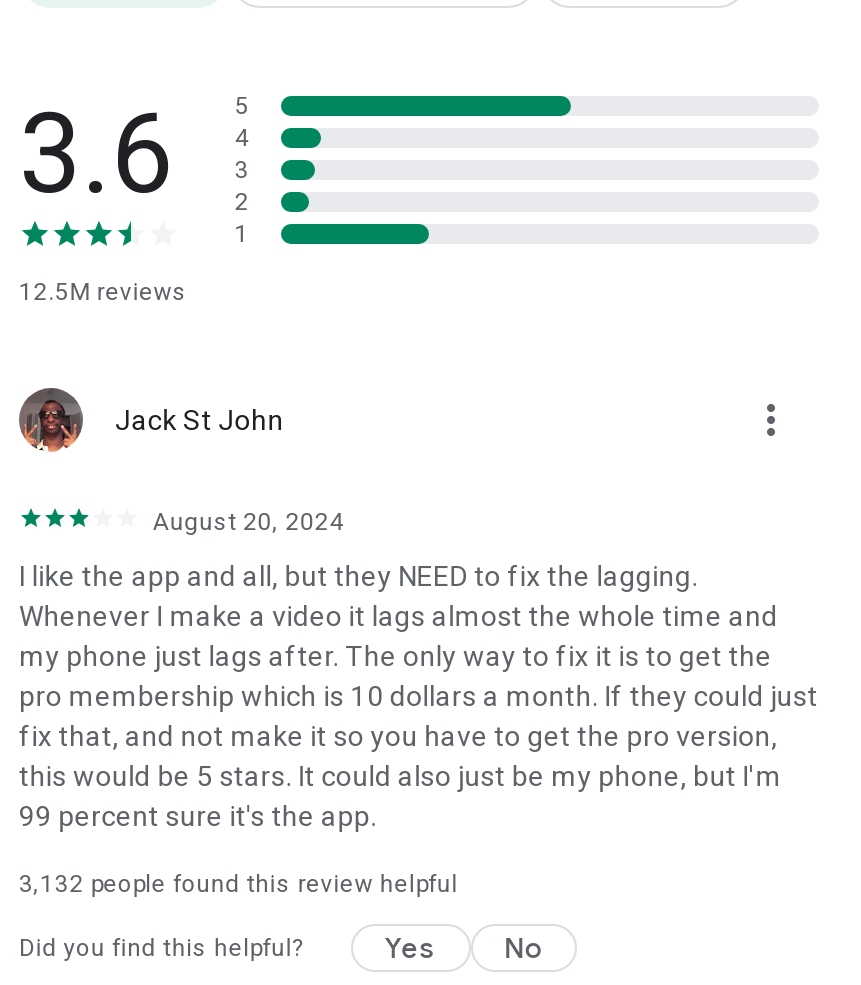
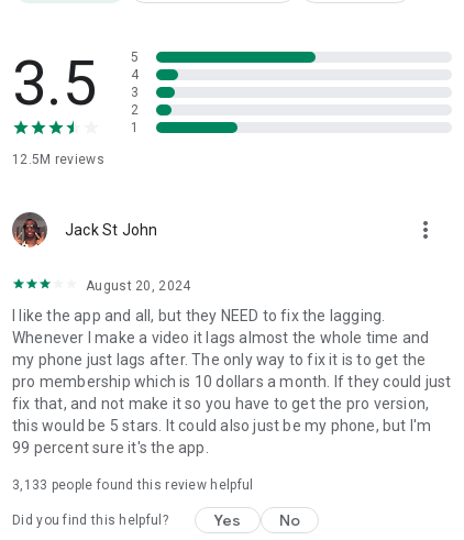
- 3.6
+ 3.5

- 3,132 people found this review helpful
+ 3,133 people found this review helpful
